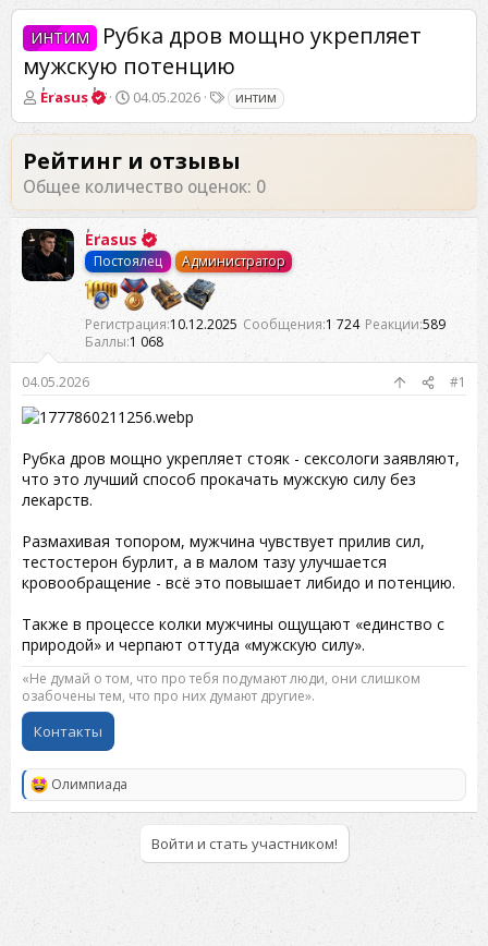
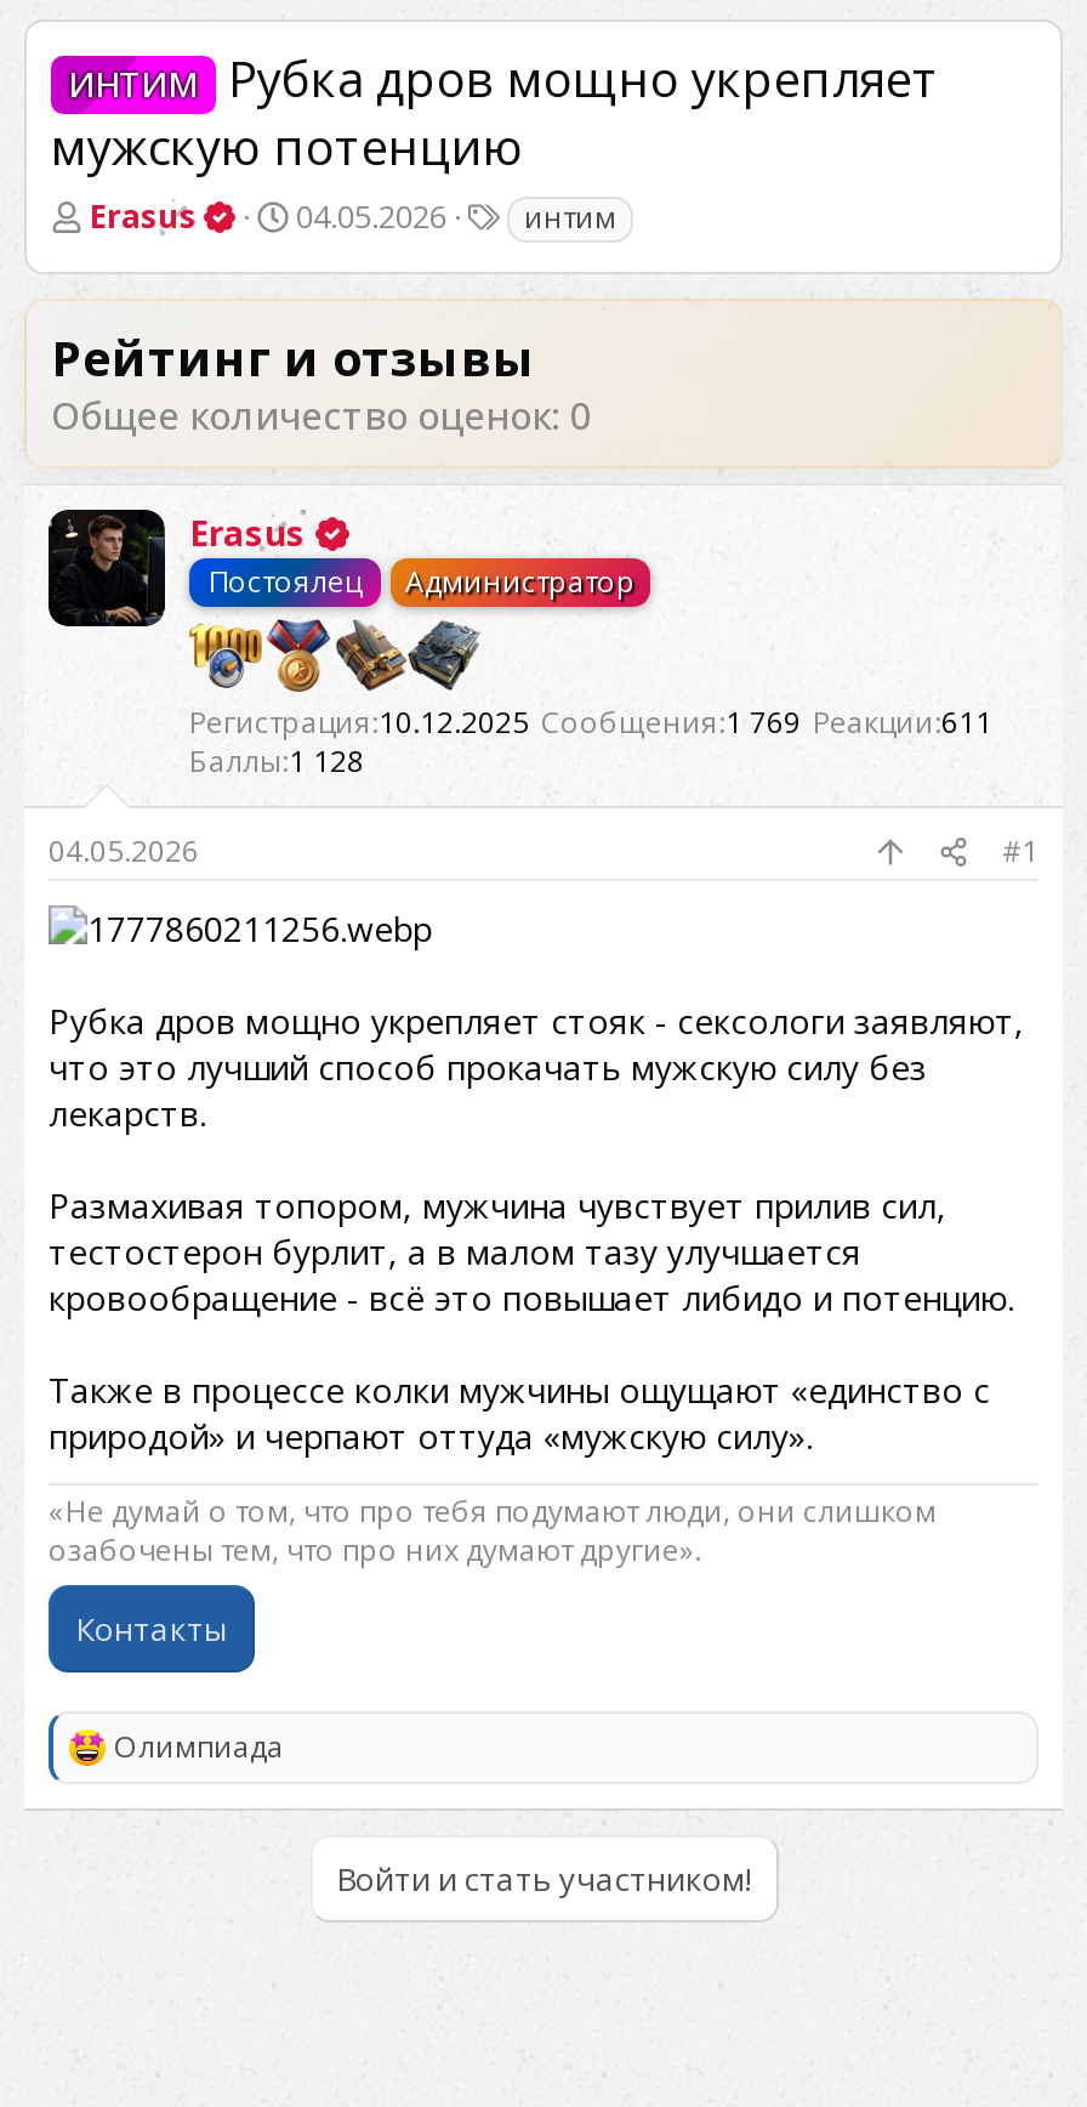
- Регистрация 10.12.2025 Сообщения 1 724 Реакции 589
+ Регистрация 10.12.2025 Сообщения 1 769 Реакции 611

- Баллы 1 068
+ Баллы 1 128
